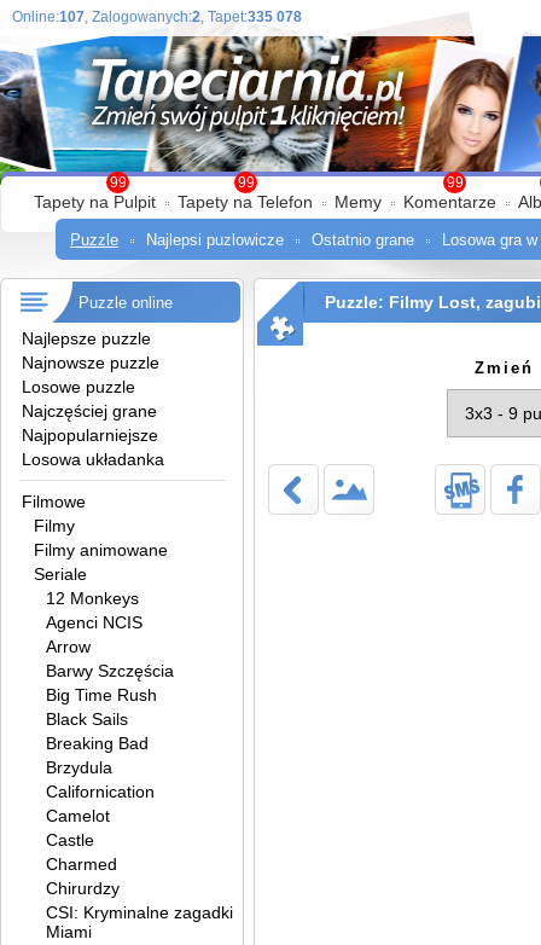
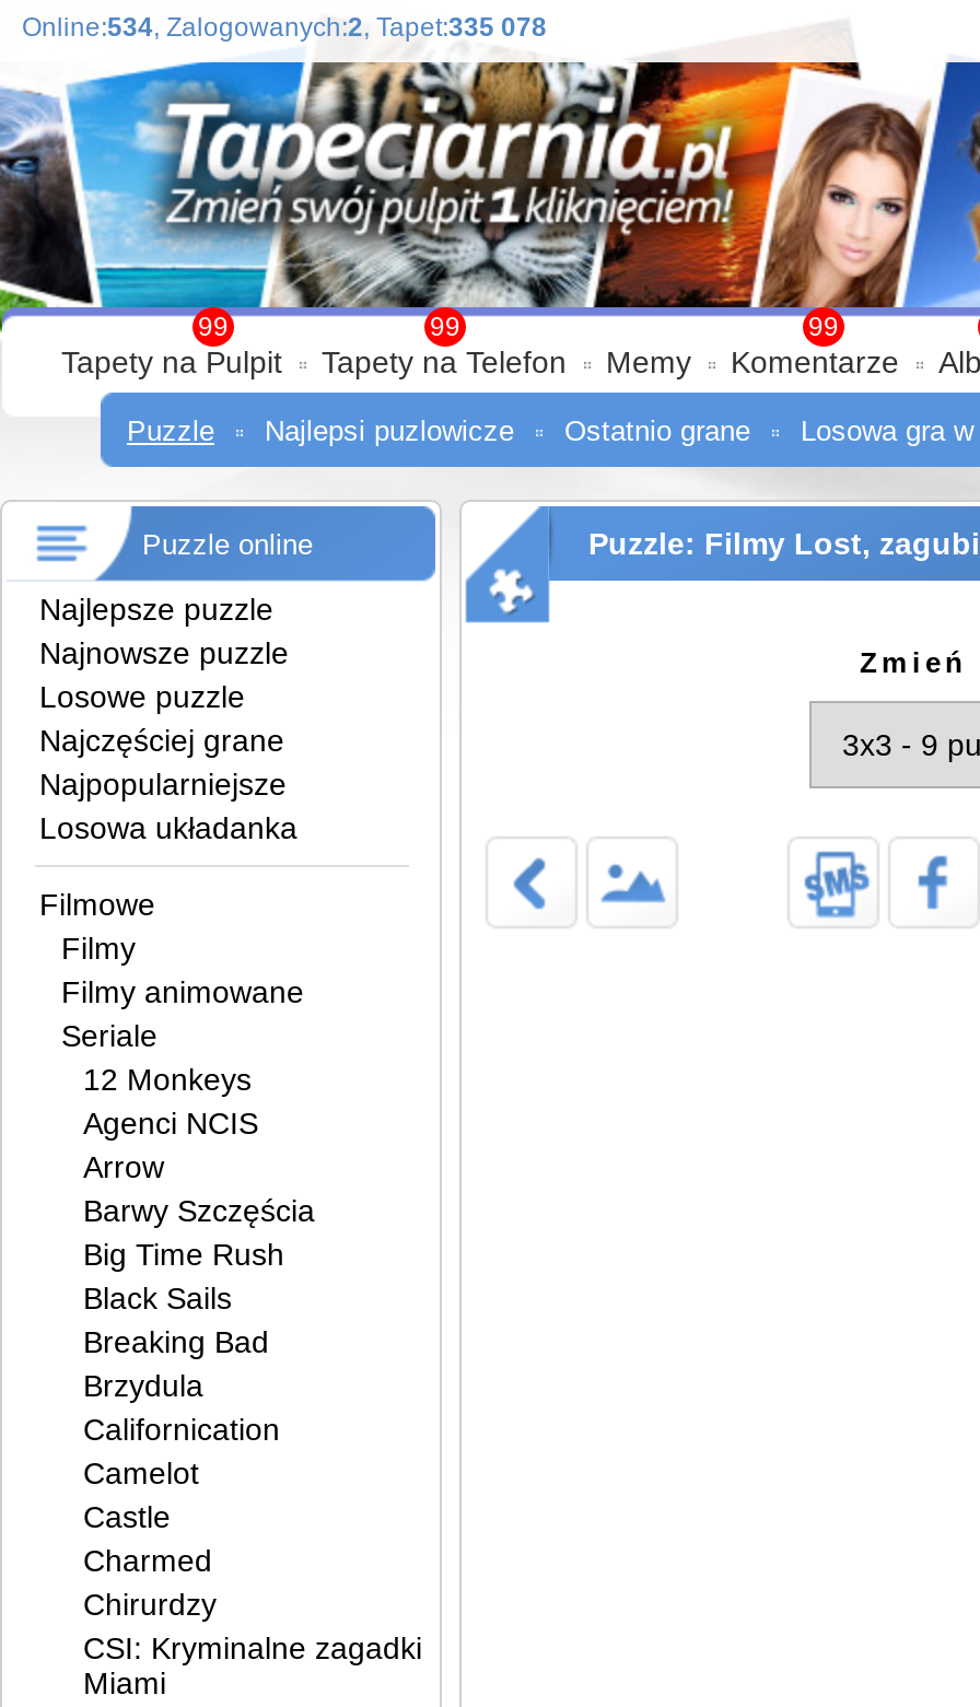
- Online:107, Zalogowanych:2, Tapet:335 078
+ Online:534, Zalogowanych:2, Tapet:335 078
